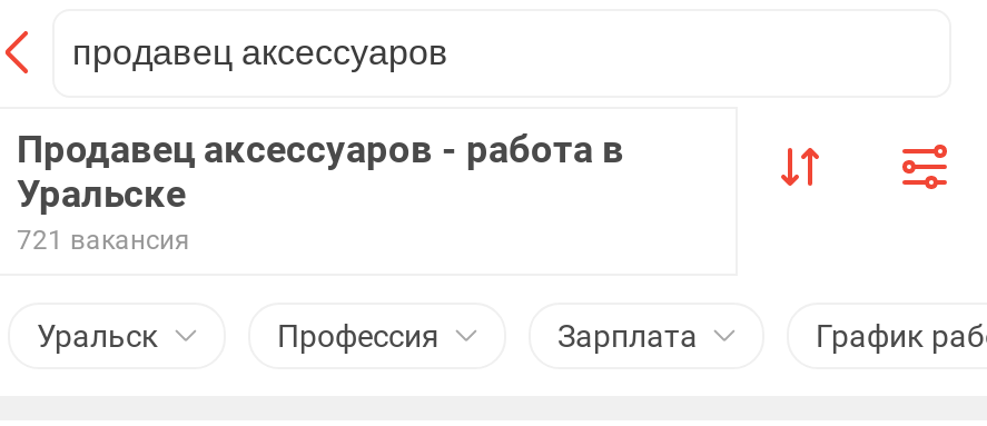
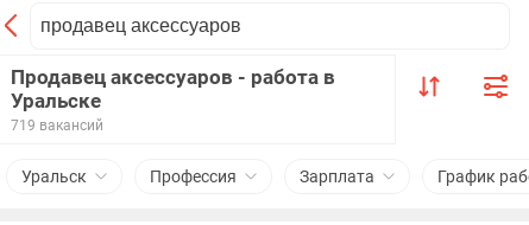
- 721 вакансия
+ 719 вакансий
